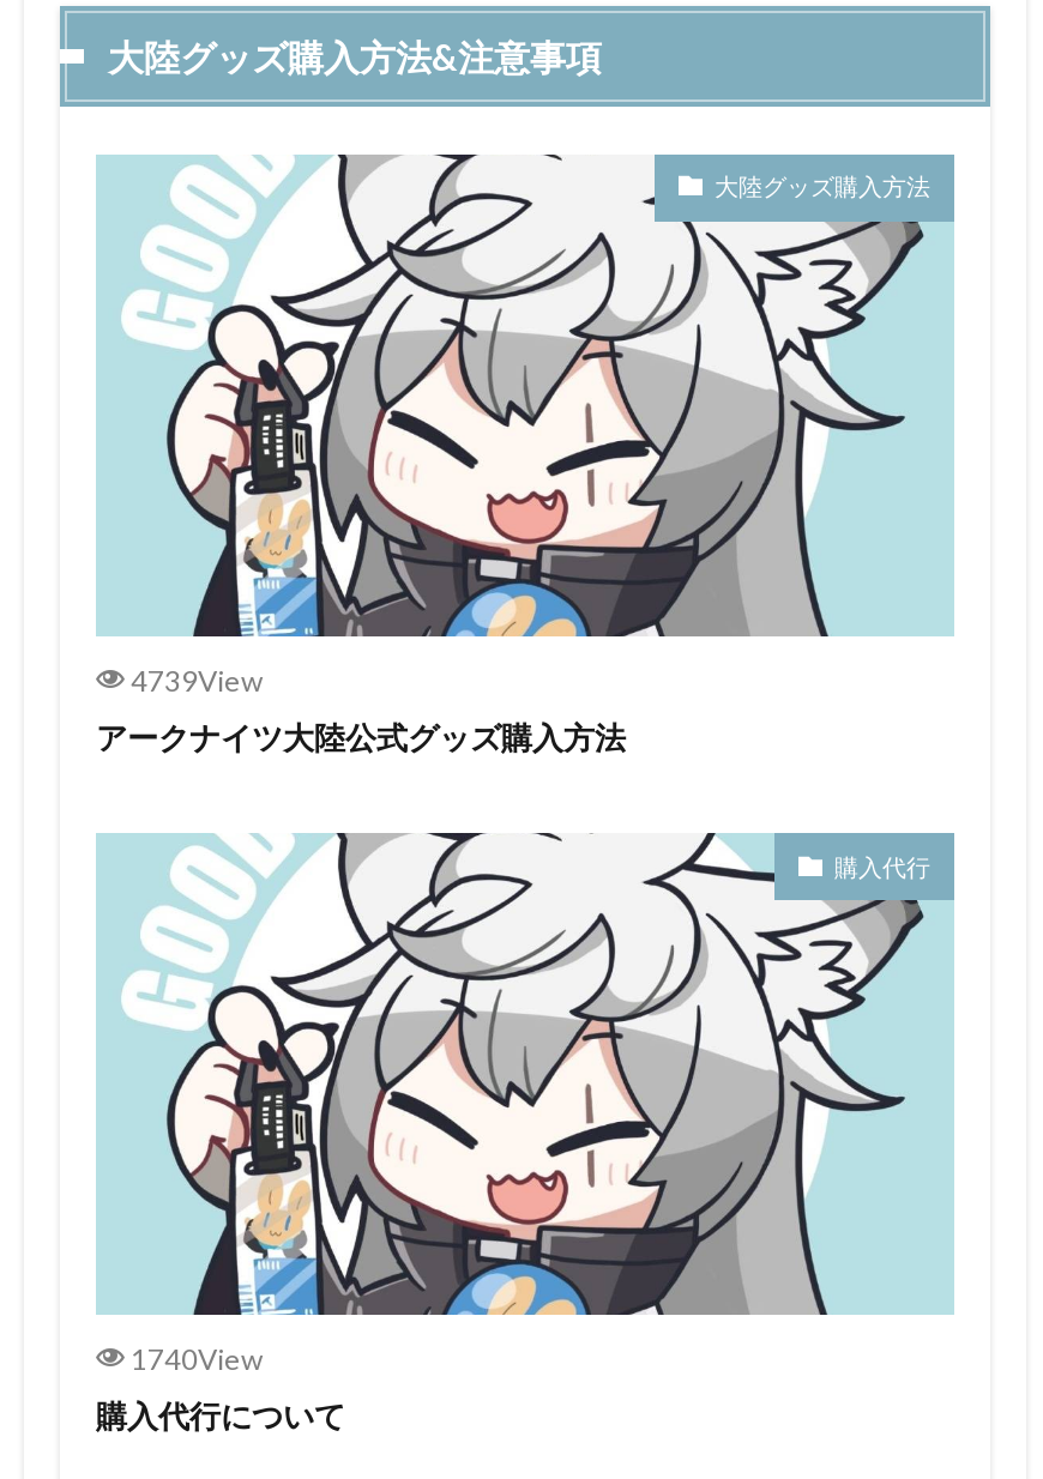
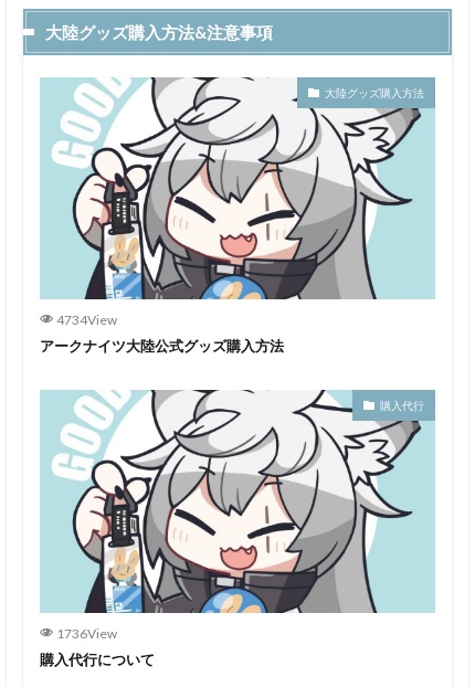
- 4739View
+ 4734View

- 1740View
+ 1736View
